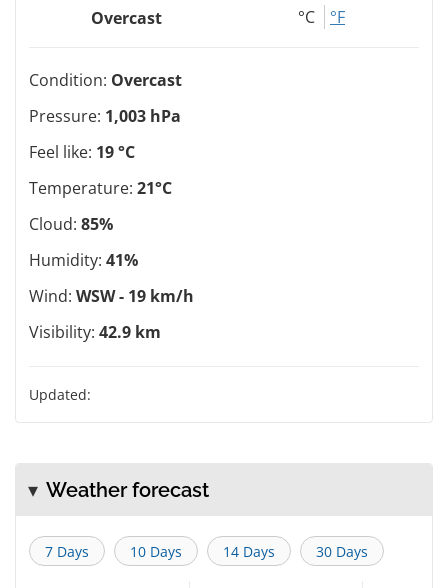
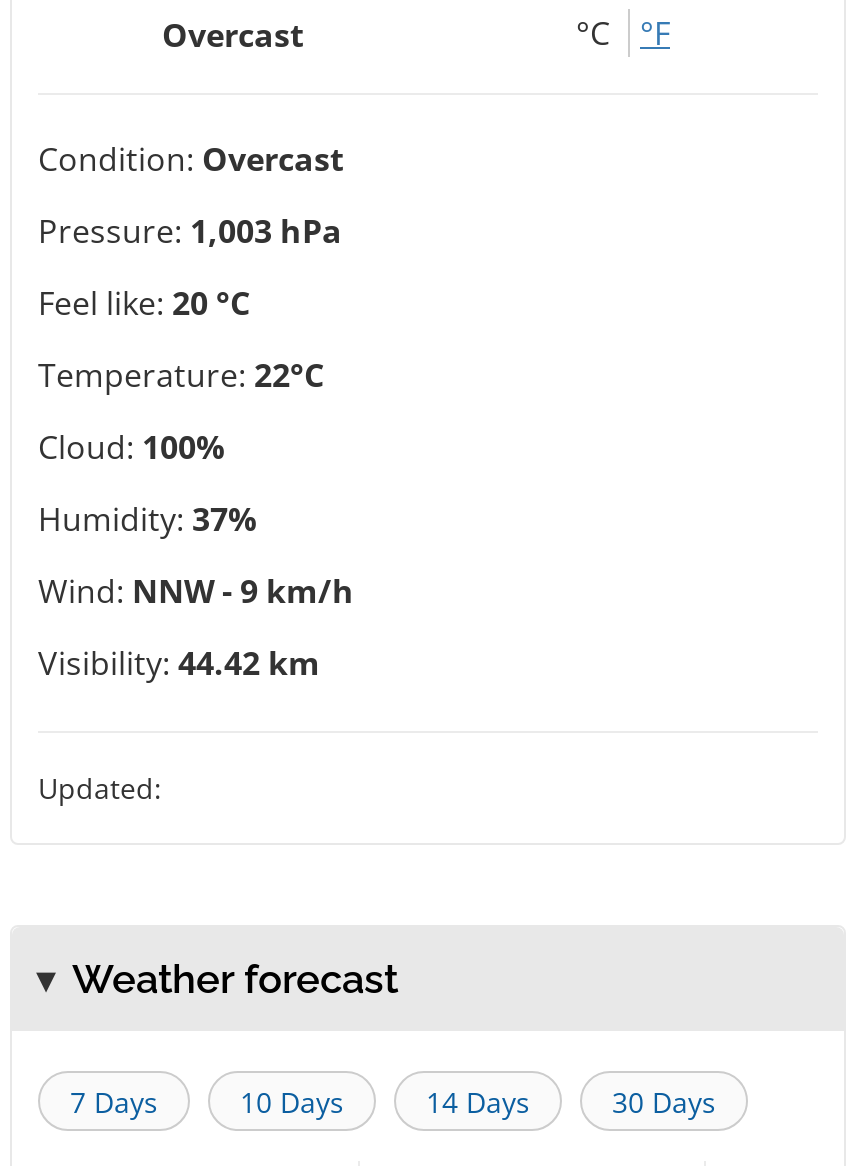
- Feel like: 19 °C
+ Feel like: 20 °C

- Temperature: 21°C
+ Temperature: 22°C

- Cloud: 85%
+ Cloud: 100%

- Humidity: 41%
+ Humidity: 37%

- Wind: WSW - 19 km/h
+ Wind: NNW - 9 km/h

- Visibility: 42.9 km
+ Visibility: 44.42 km
